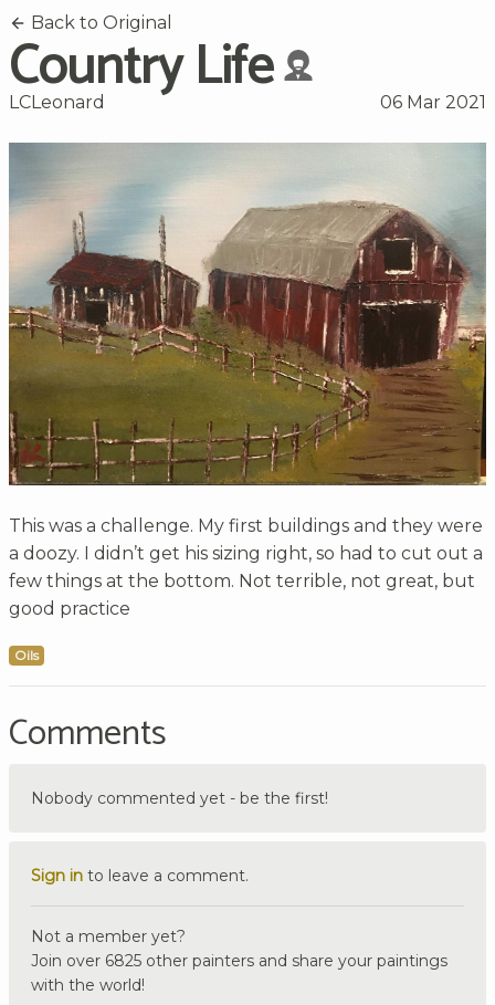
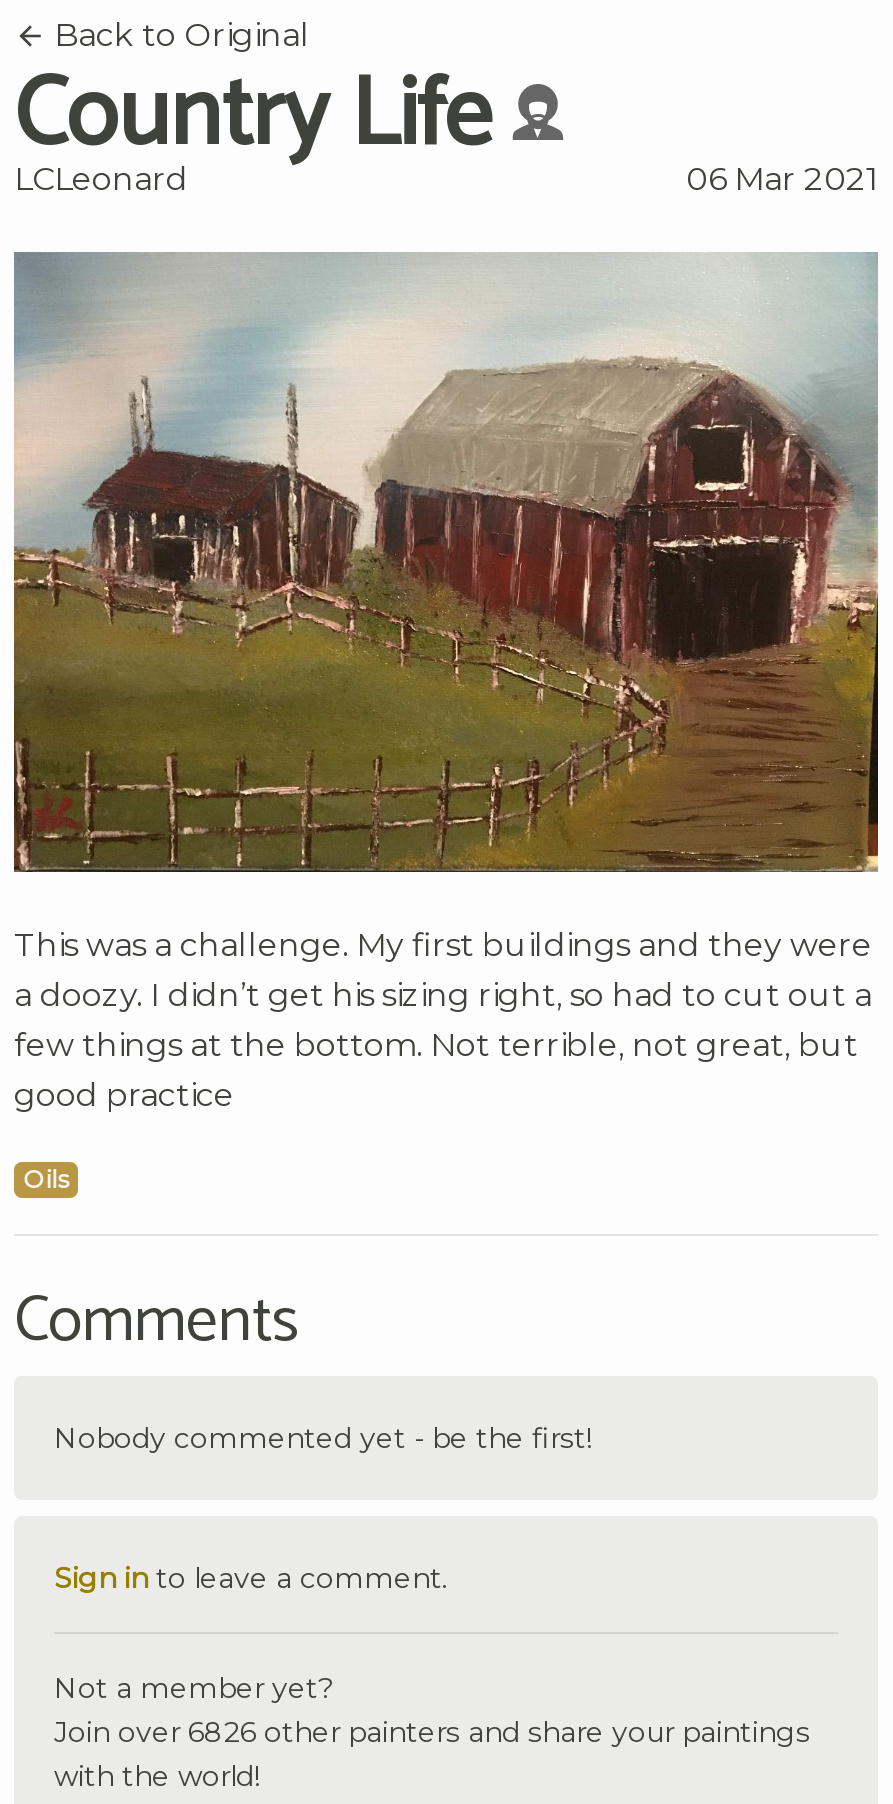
- Join over 6825 other painters and share your paintings
+ Join over 6826 other painters and share your paintings
